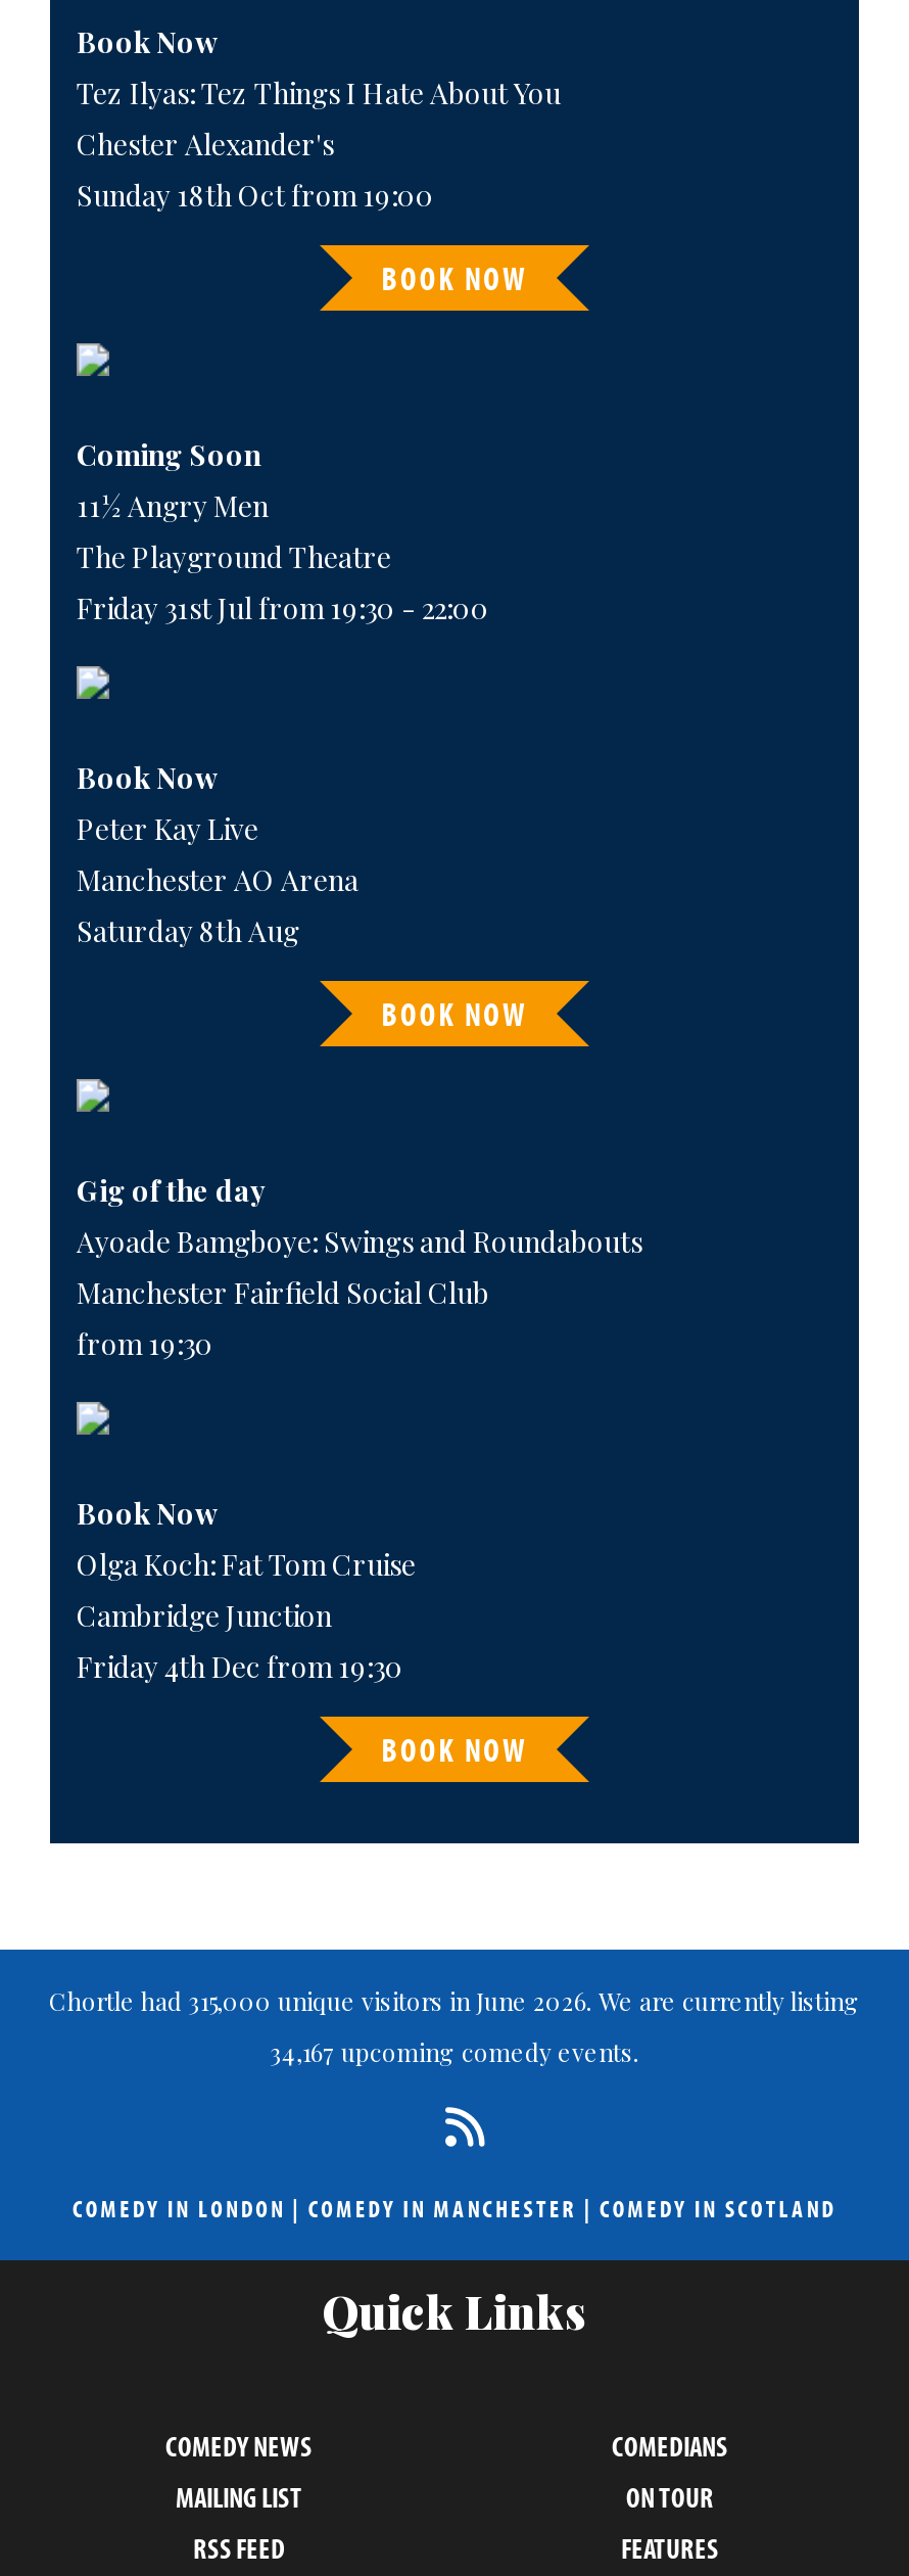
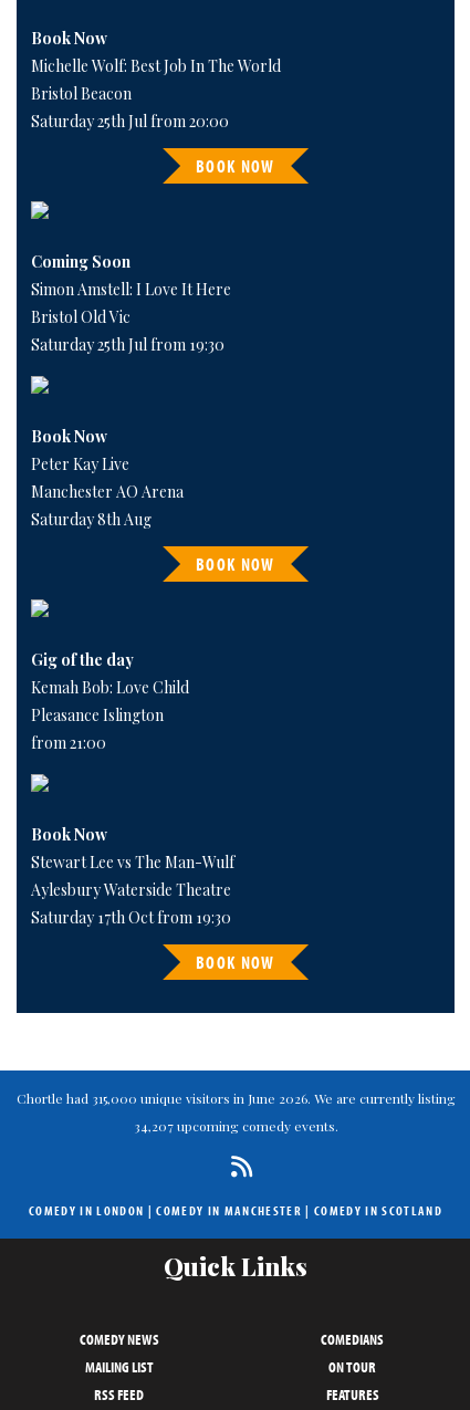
- Tez Ilyas: Tez Things I Hate About You
- Chester Alexander's
- Sunday 18th Oct from 19:00
+ Michelle Wolf: Best Job In The World
+ Bristol Beacon
+ Saturday 25th Jul from 20:00

- 11½ Angry Men
- The Playground Theatre
- Friday 31st Jul from 19:30 - 22:00
+ Simon Amstell: I Love It Here
+ Bristol Old Vic
+ Saturday 25th Jul from 19:30

- Ayoade Bamgboye: Swings and Roundabouts
- Manchester Fairfield Social Club
- from 19:30
+ Kemah Bob: Love Child
+ Pleasance Islington
+ from 21:00

- Olga Koch: Fat Tom Cruise
- Cambridge Junction
- Friday 4th Dec from 19:30
+ Stewart Lee vs The Man-Wulf
+ Aylesbury Waterside Theatre
+ Saturday 17th Oct from 19:30

- 34,167 upcoming comedy events.
+ 34,207 upcoming comedy events.
